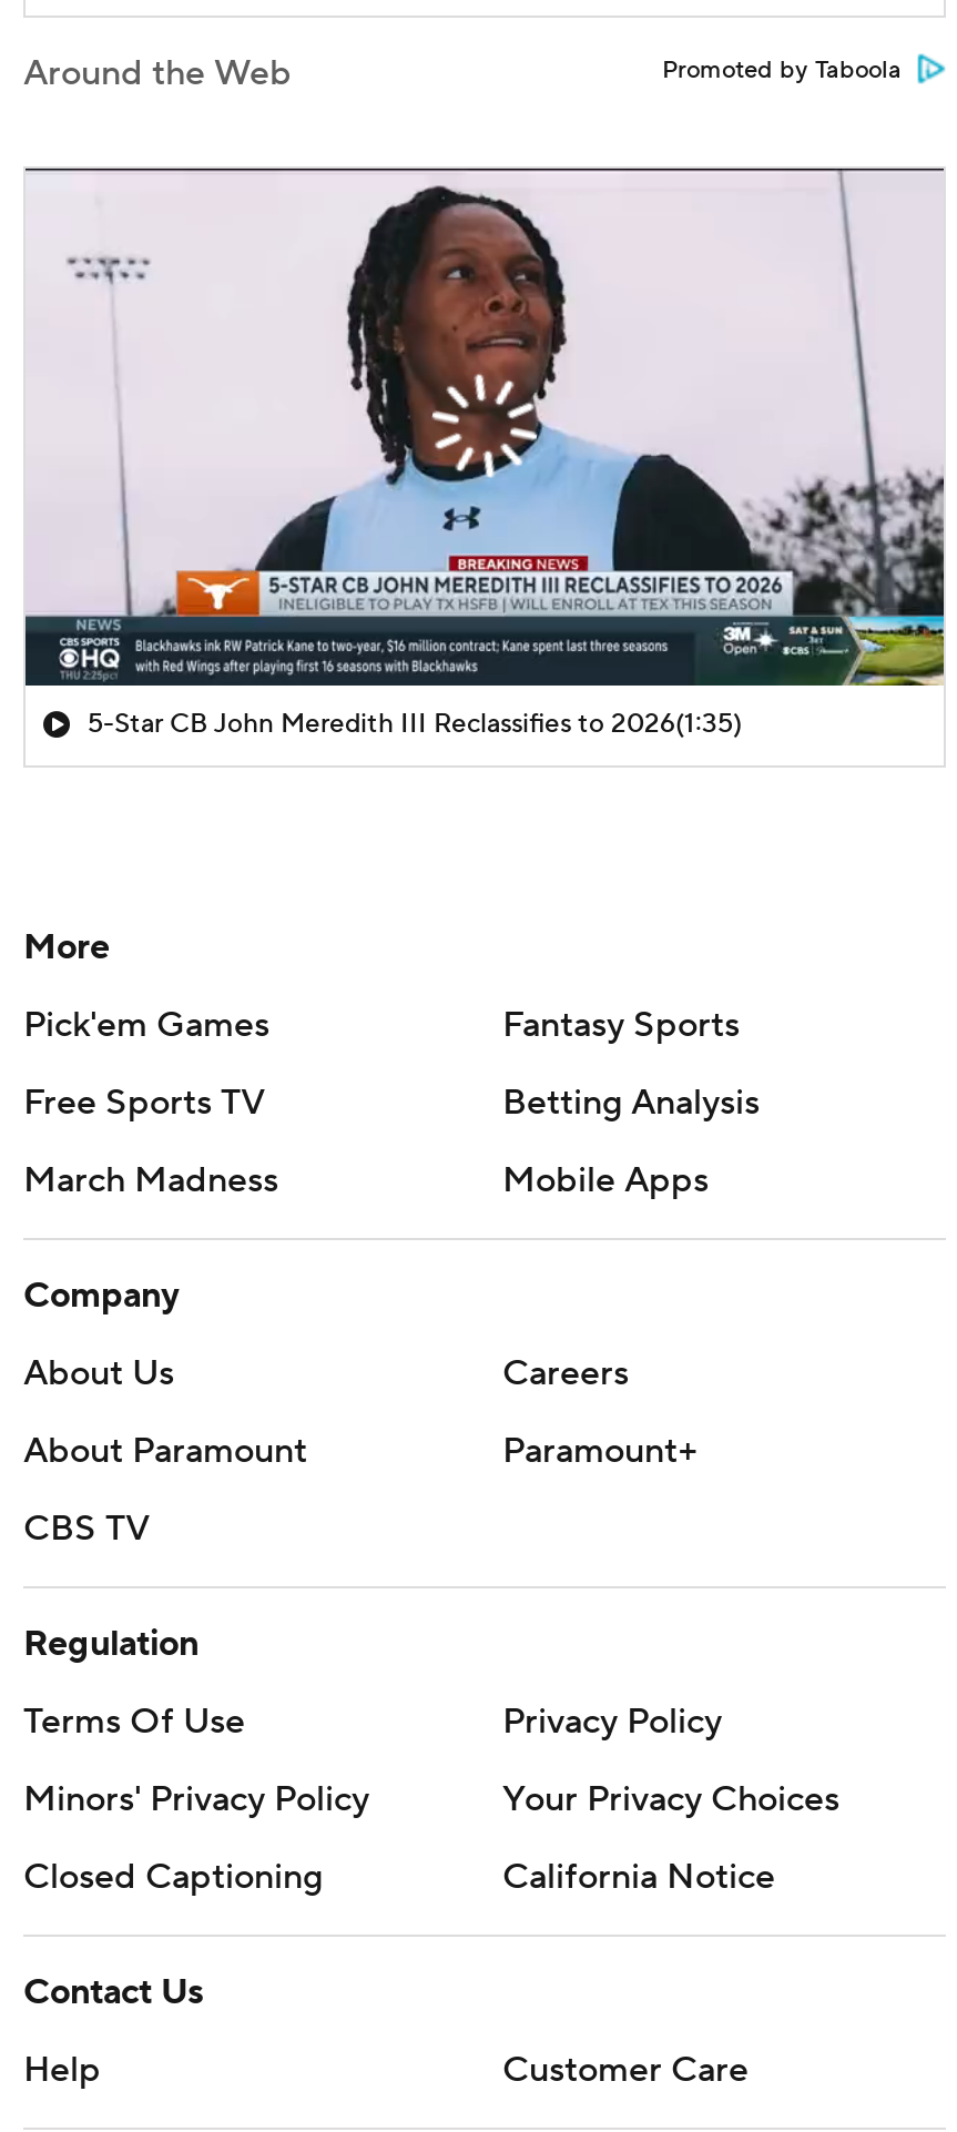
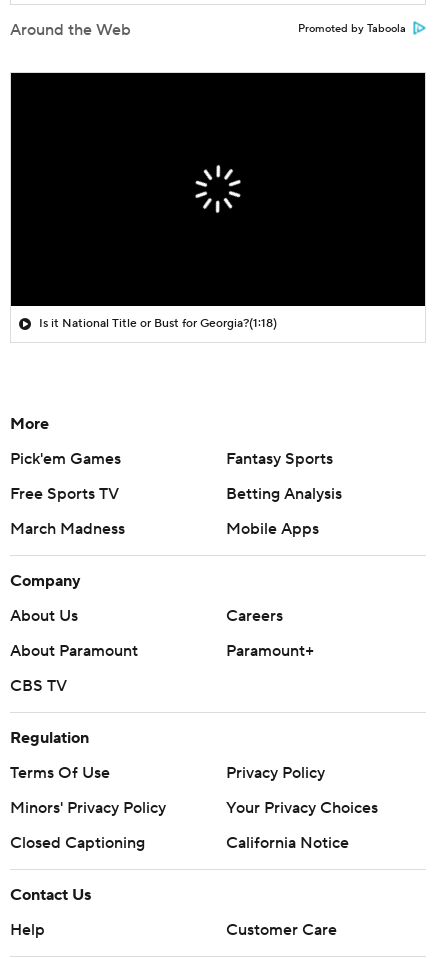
- [image]

- 5-Star CB John Meredith III Reclassifies to 2026(1:35)
+ Is it National Title or Bust for Georgia?(1:18)
